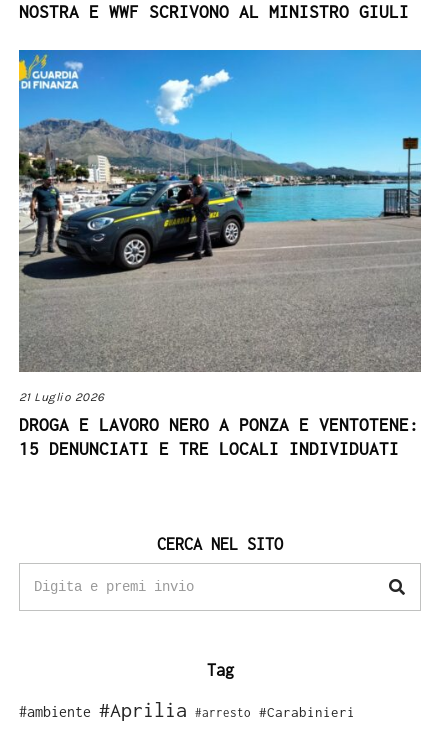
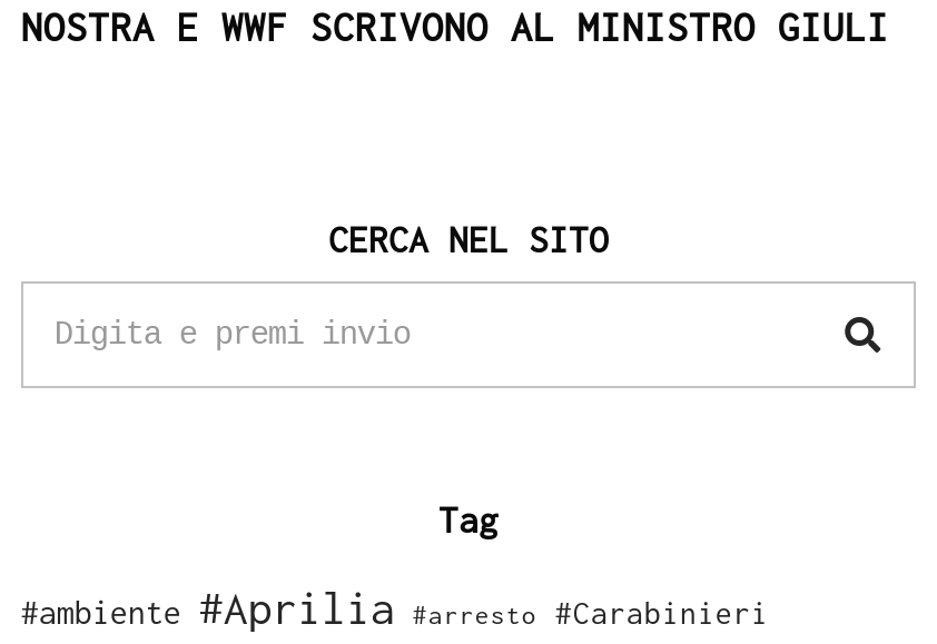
- [image]
- 21 Luglio 2026
- DROGA E LAVORO NERO A PONZA E VENTOTENE:
- 15 DENUNCIATI E TRE LOCALI INDIVIDUATI
